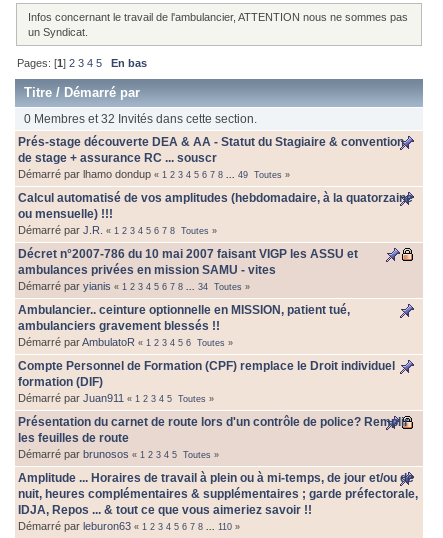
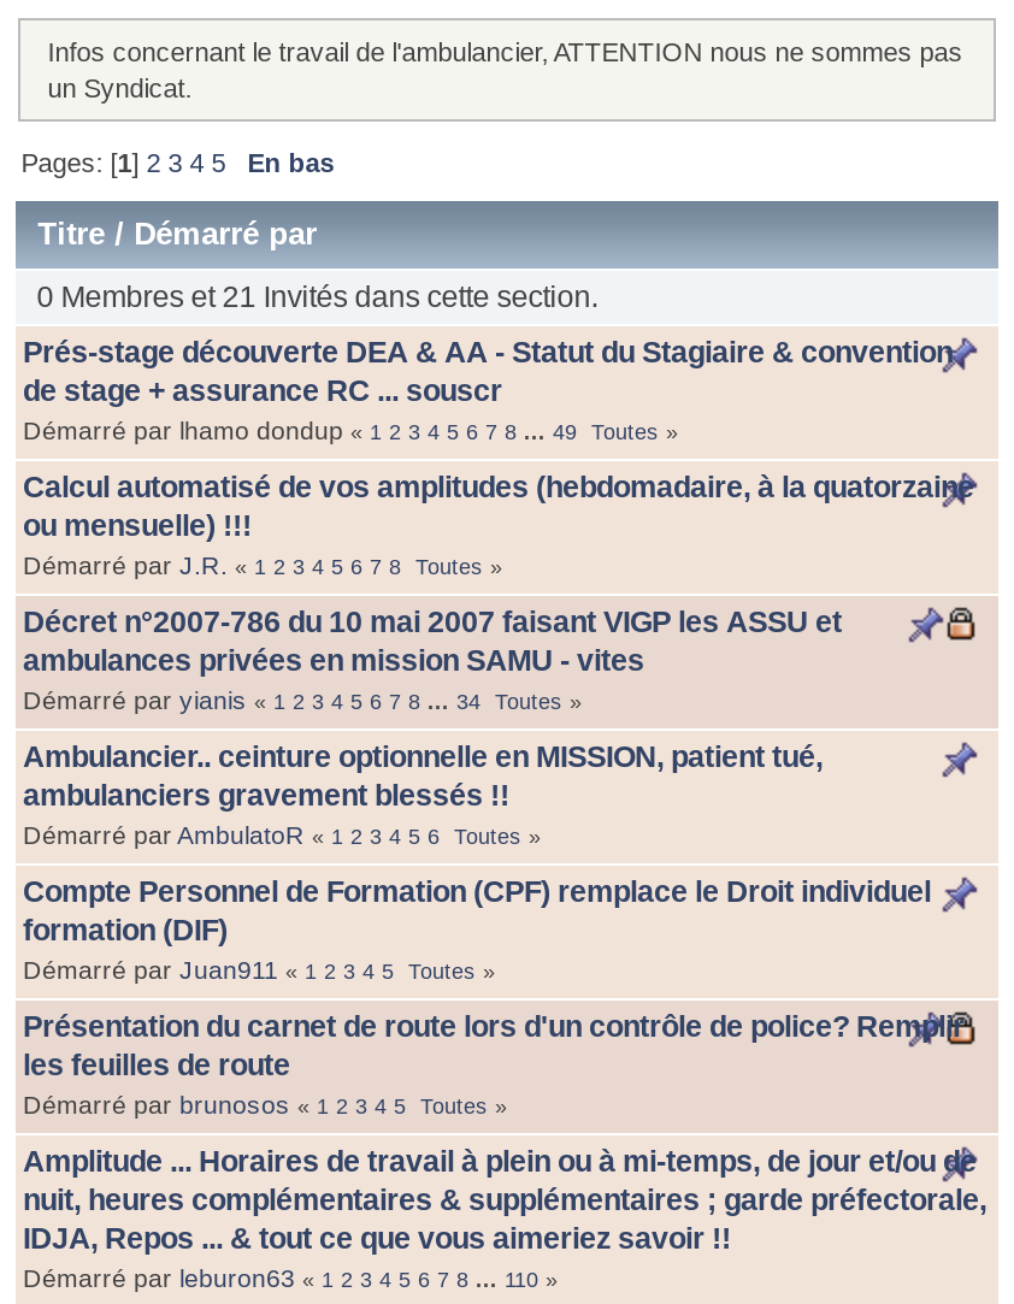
- 0 Membres et 32 Invités dans cette section.
+ 0 Membres et 21 Invités dans cette section.
